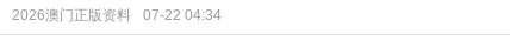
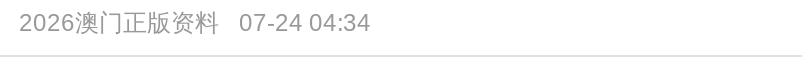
- 2026澳门正版资料 07-22 04:34
+ 2026澳门正版资料 07-24 04:34
